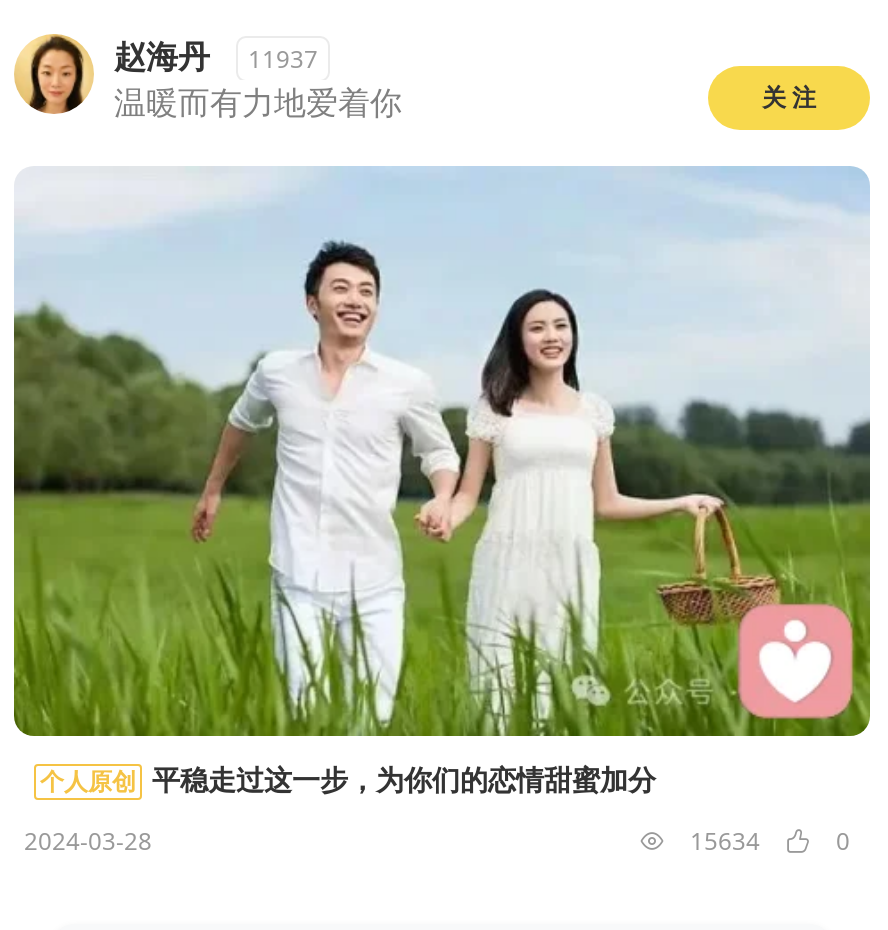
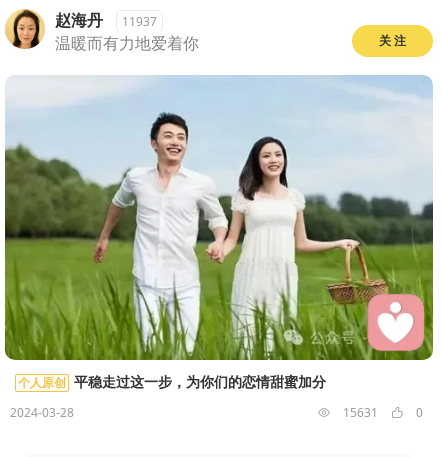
- 15634
+ 15631
